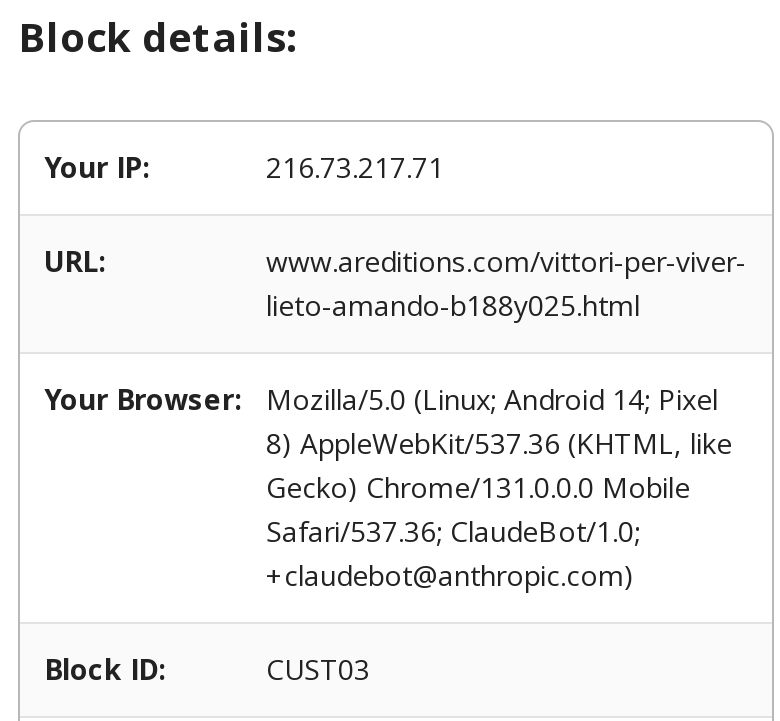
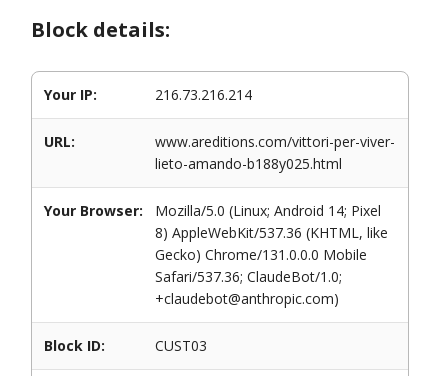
- 216.73.217.71
+ 216.73.216.214
